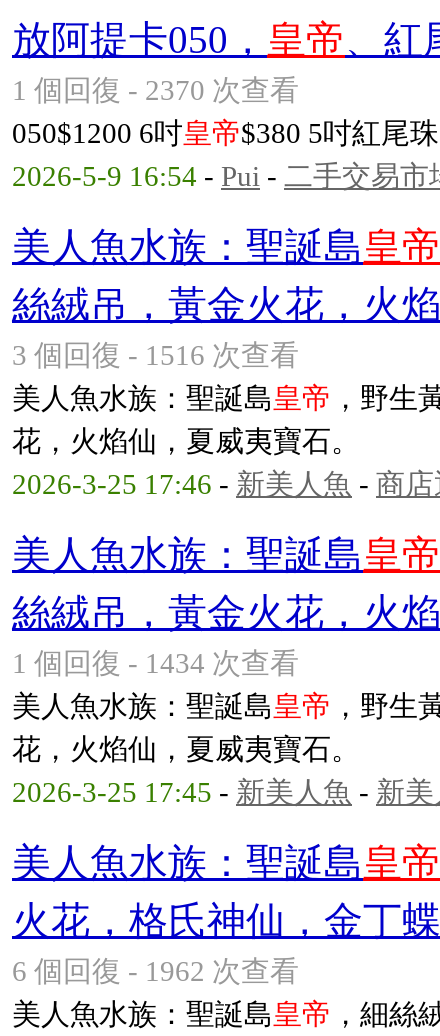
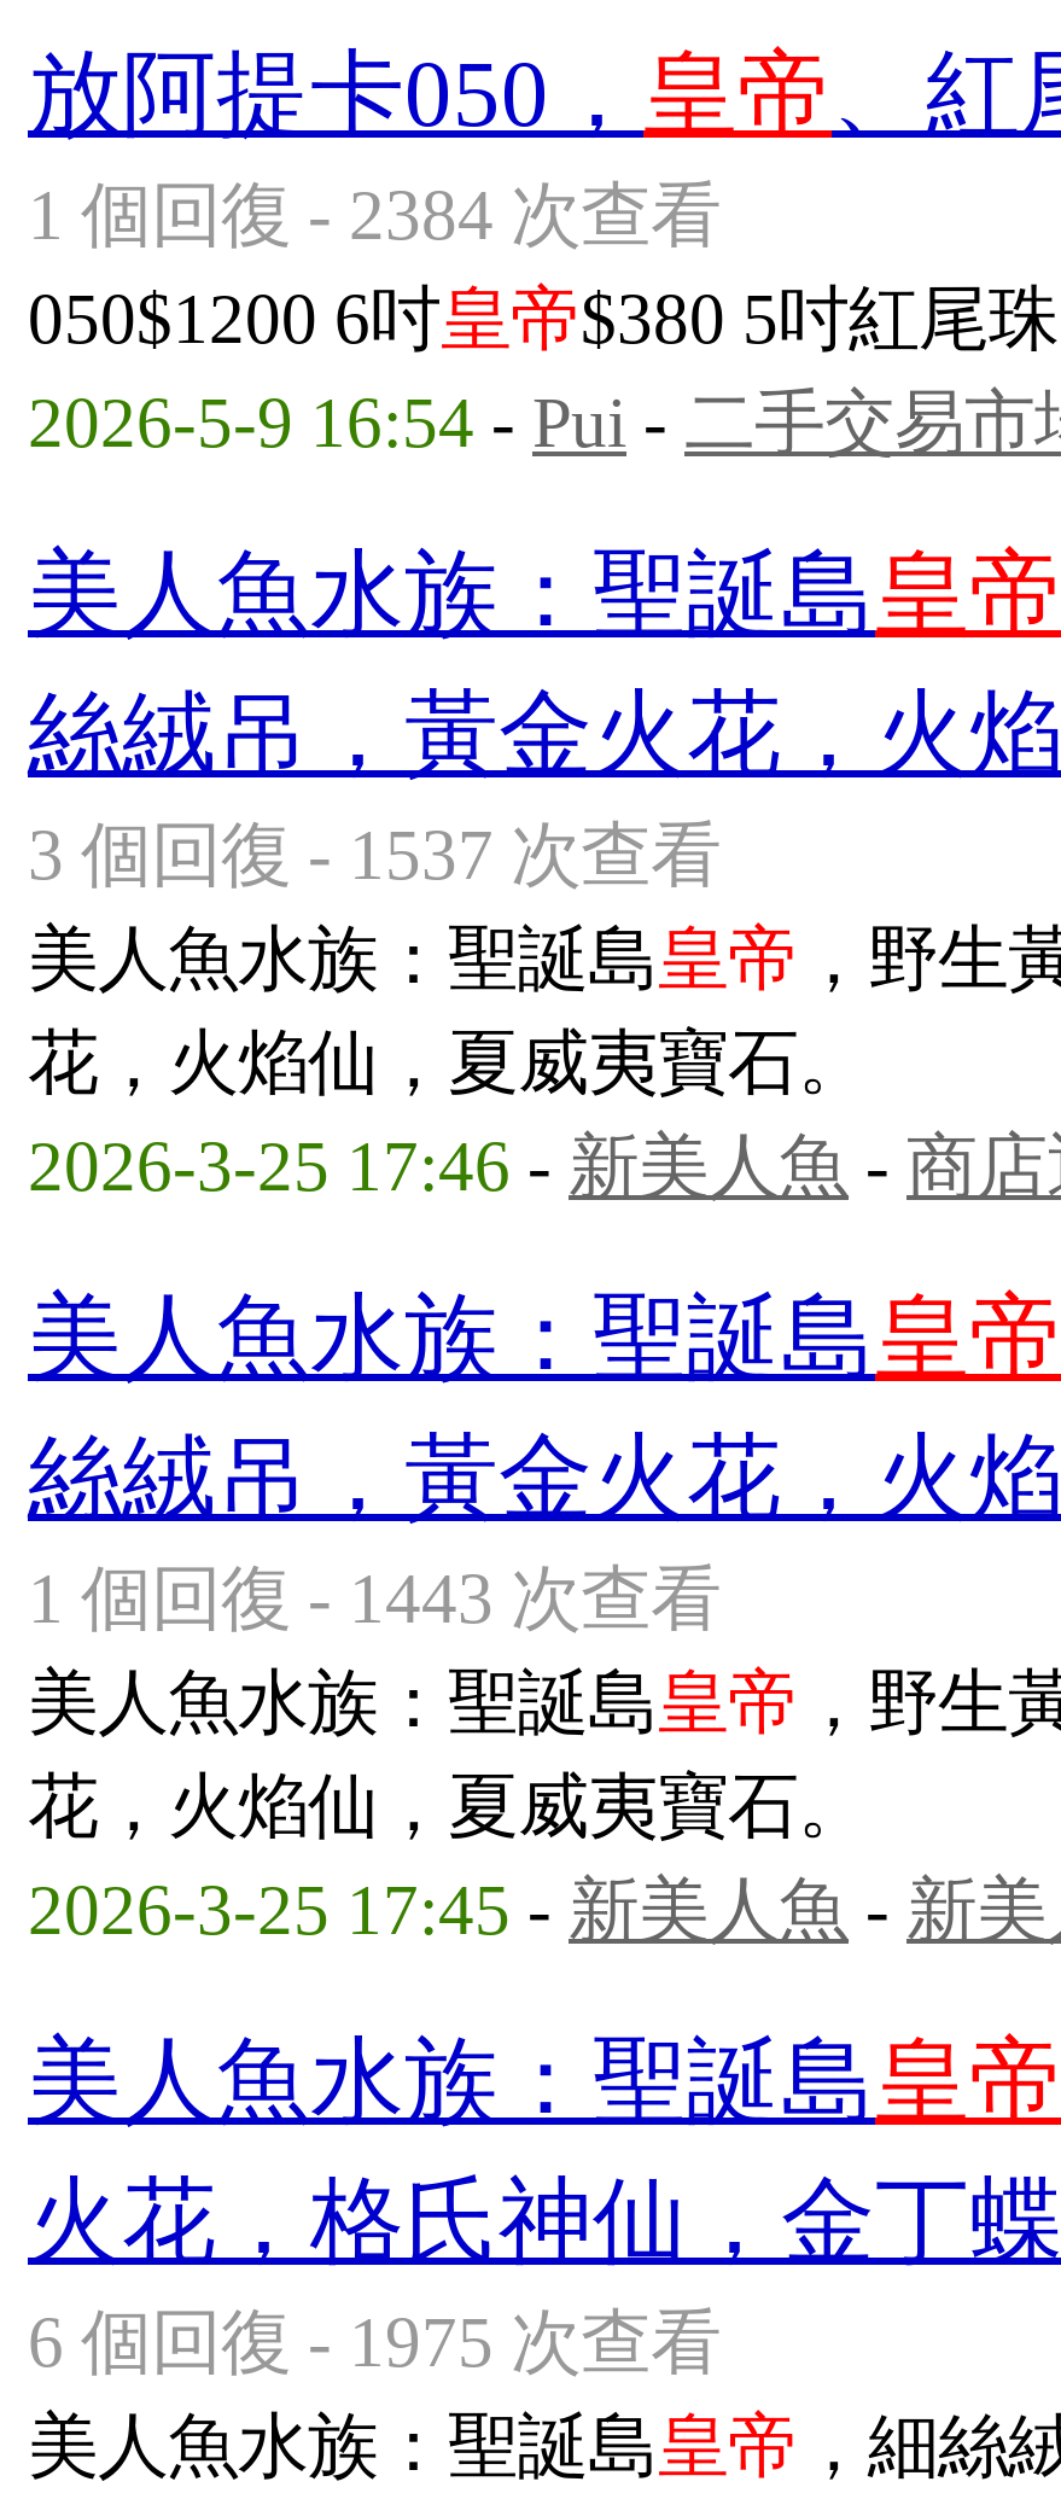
- 1 個回復 - 2370 次查看
+ 1 個回復 - 2384 次查看

- 3 個回復 - 1516 次查看
+ 3 個回復 - 1537 次查看

- 1 個回復 - 1434 次查看
+ 1 個回復 - 1443 次查看

- 6 個回復 - 1962 次查看
+ 6 個回復 - 1975 次查看
